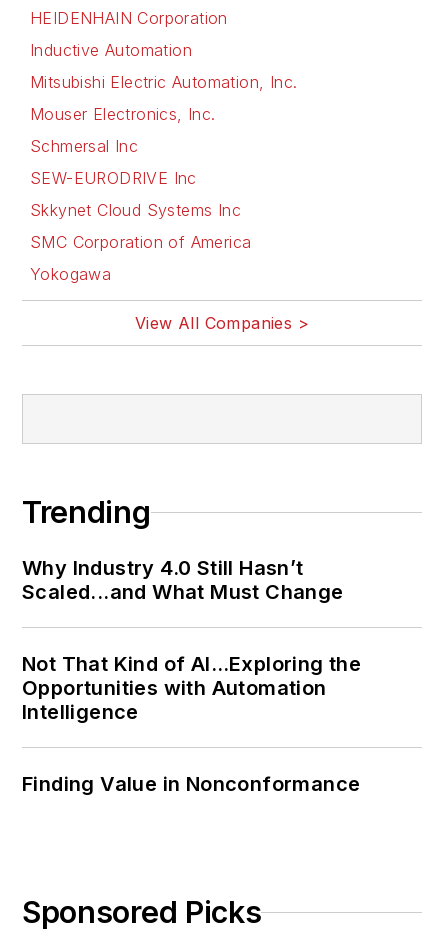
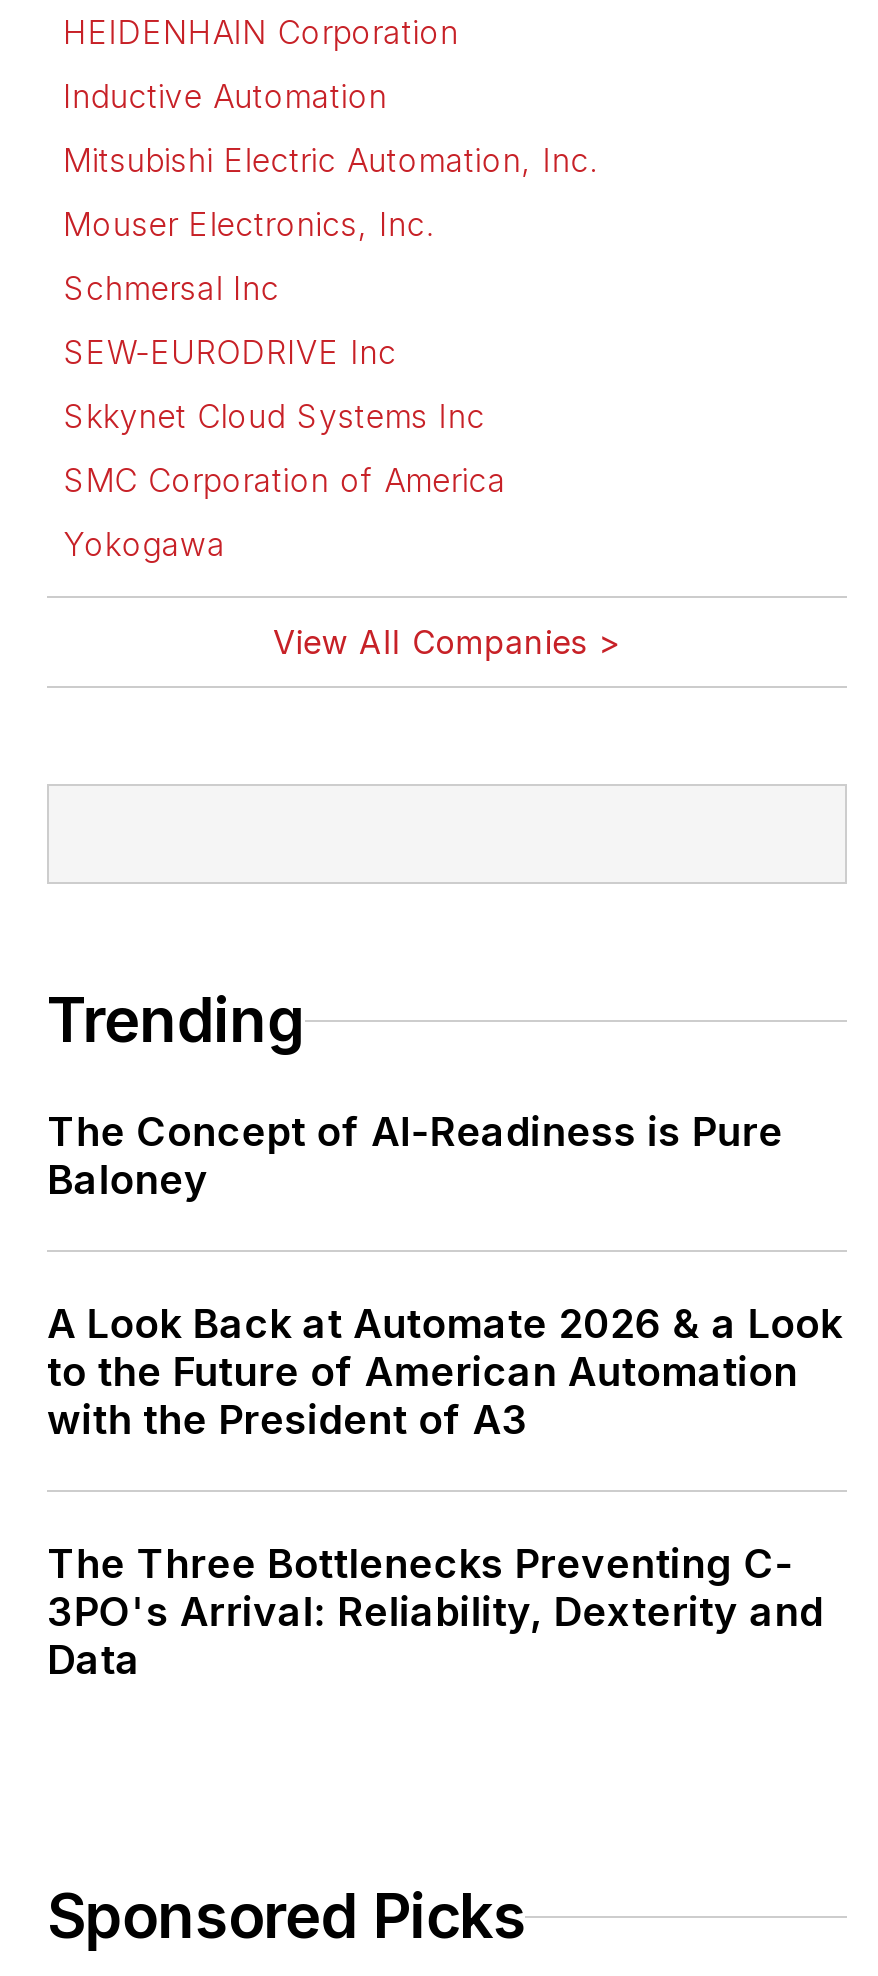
- Why Industry 4.0 Still Hasn’t
- Scaled...and What Must Change
+ The Concept of AI-Readiness is Pure
+ Baloney

- Not That Kind of AI…Exploring the
- Opportunities with Automation
- Intelligence
+ A Look Back at Automate 2026 & a Look
+ to the Future of American Automation
+ with the President of A3

- Finding Value in Nonconformance
+ The Three Bottlenecks Preventing C-
+ 3PO's Arrival: Reliability, Dexterity and
+ Data
